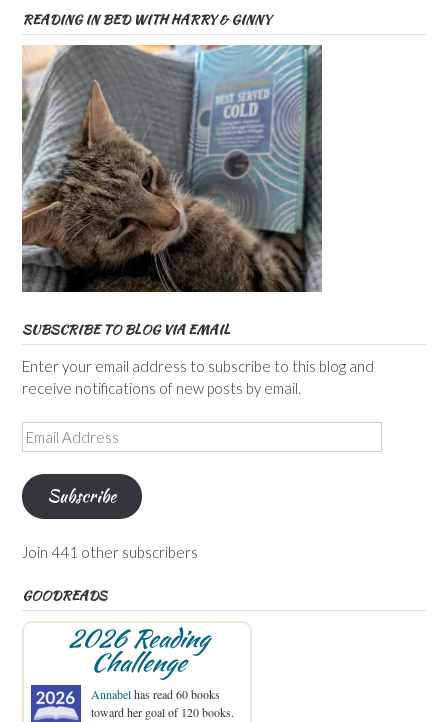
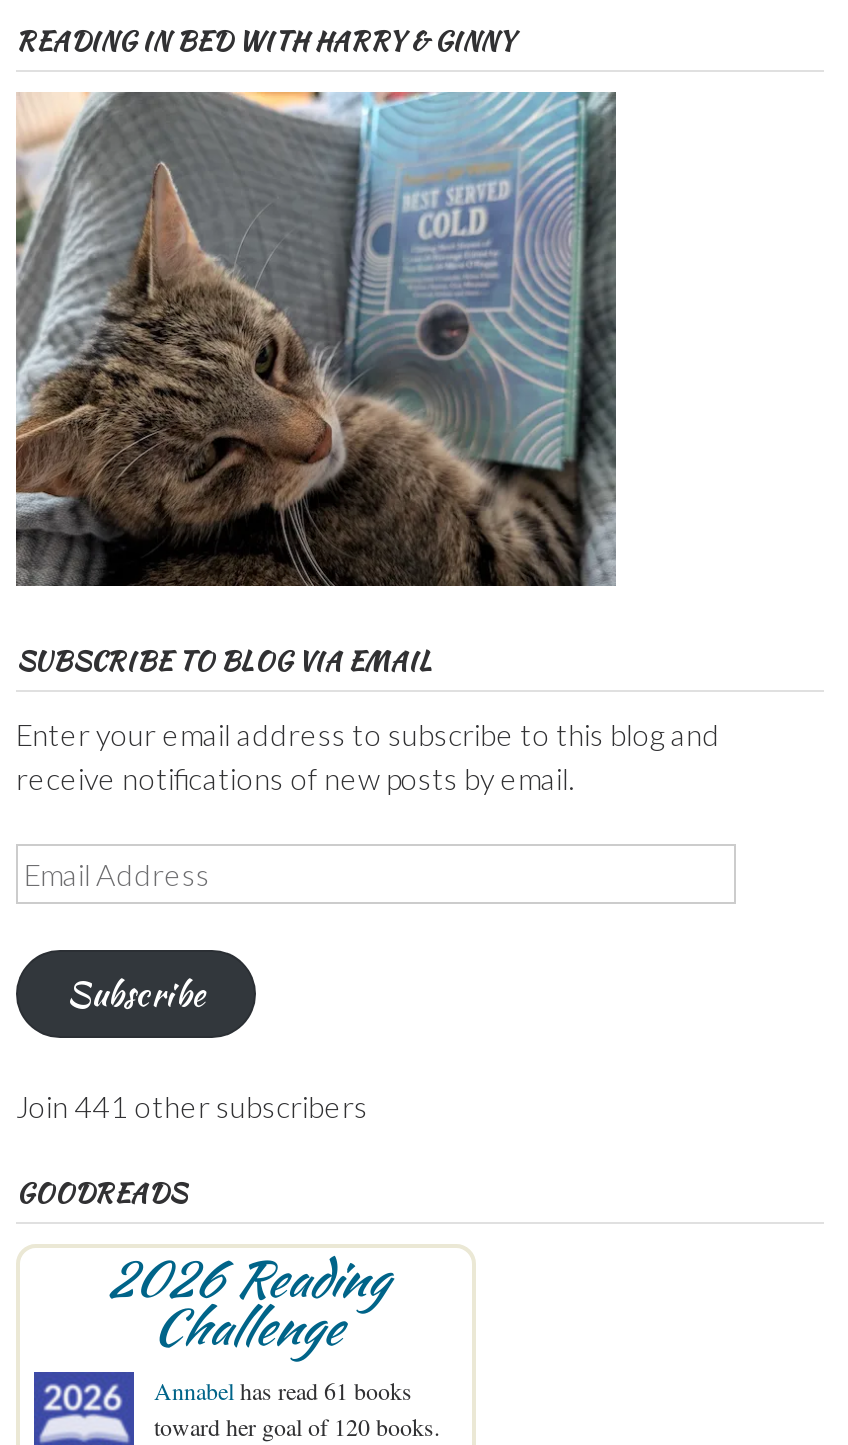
- Annabel has read 60 books
+ Annabel has read 61 books
